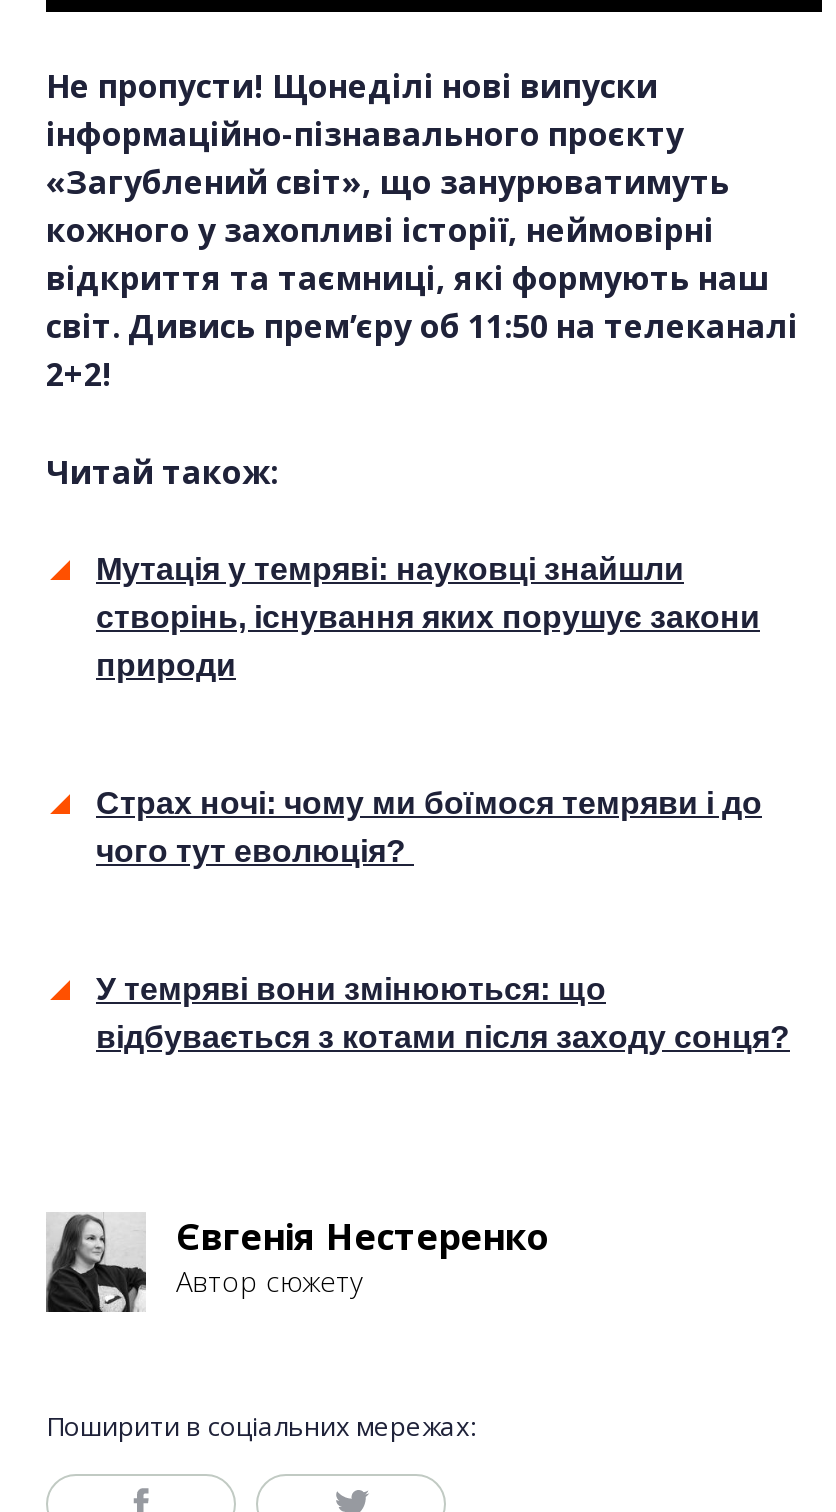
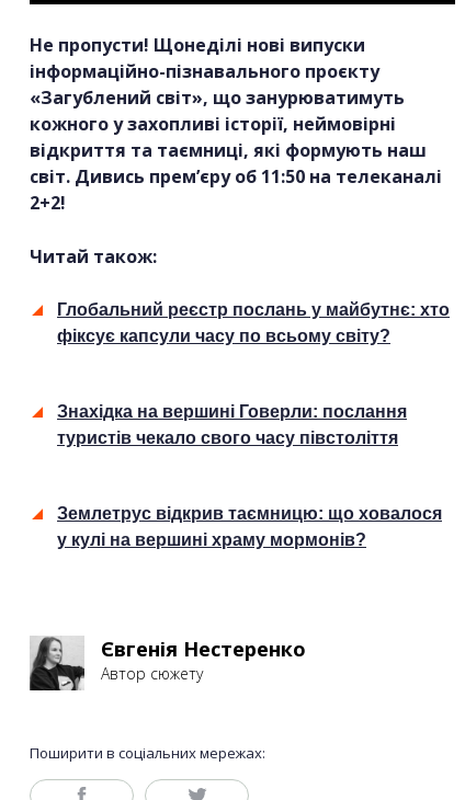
- Мутація у темряві: науковці знайшли
- створінь, існування яких порушує закони
- природи
+ Глобальний реєстр послань у майбутнє: хто
+ фіксує капсули часу по всьому світу?

- Страх ночі: чому ми боїмося темряви і до
- чого тут еволюція?
+ Знахідка на вершині Говерли: послання
+ туристів чекало свого часу півстоліття

- У темряві вони змінюються: що
- відбувається з котами після заходу сонця?
+ Землетрус відкрив таємницю: що ховалося
+ у кулі на вершині храму мормонів?
